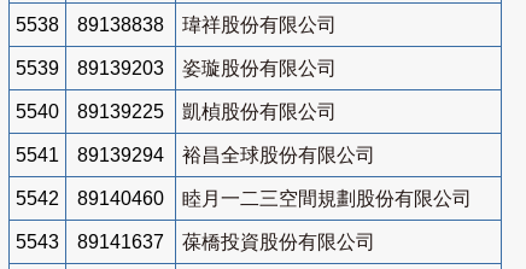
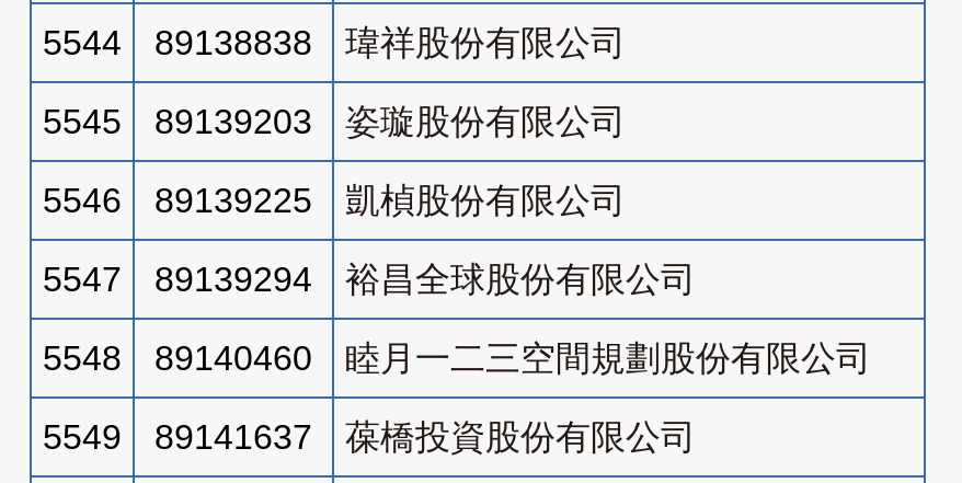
- 5538 89138838 瑋祥股份有限公司
+ 5544 89138838 瑋祥股份有限公司

- 5539 89139203 姿璇股份有限公司
+ 5545 89139203 姿璇股份有限公司

- 5540 89139225 凱楨股份有限公司
+ 5546 89139225 凱楨股份有限公司

- 5541 89139294 裕昌全球股份有限公司
+ 5547 89139294 裕昌全球股份有限公司

- 5542 89140460 睦月一二三空間規劃股份有限公司
+ 5548 89140460 睦月一二三空間規劃股份有限公司

- 5543 89141637 葆橋投資股份有限公司
+ 5549 89141637 葆橋投資股份有限公司
